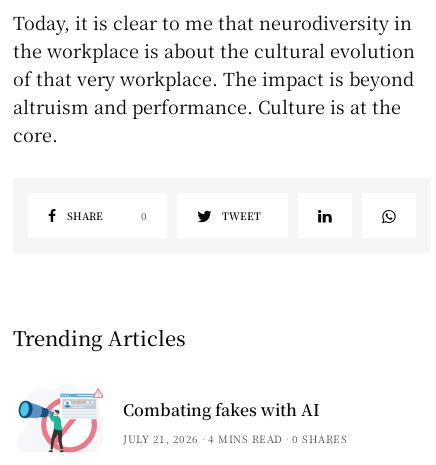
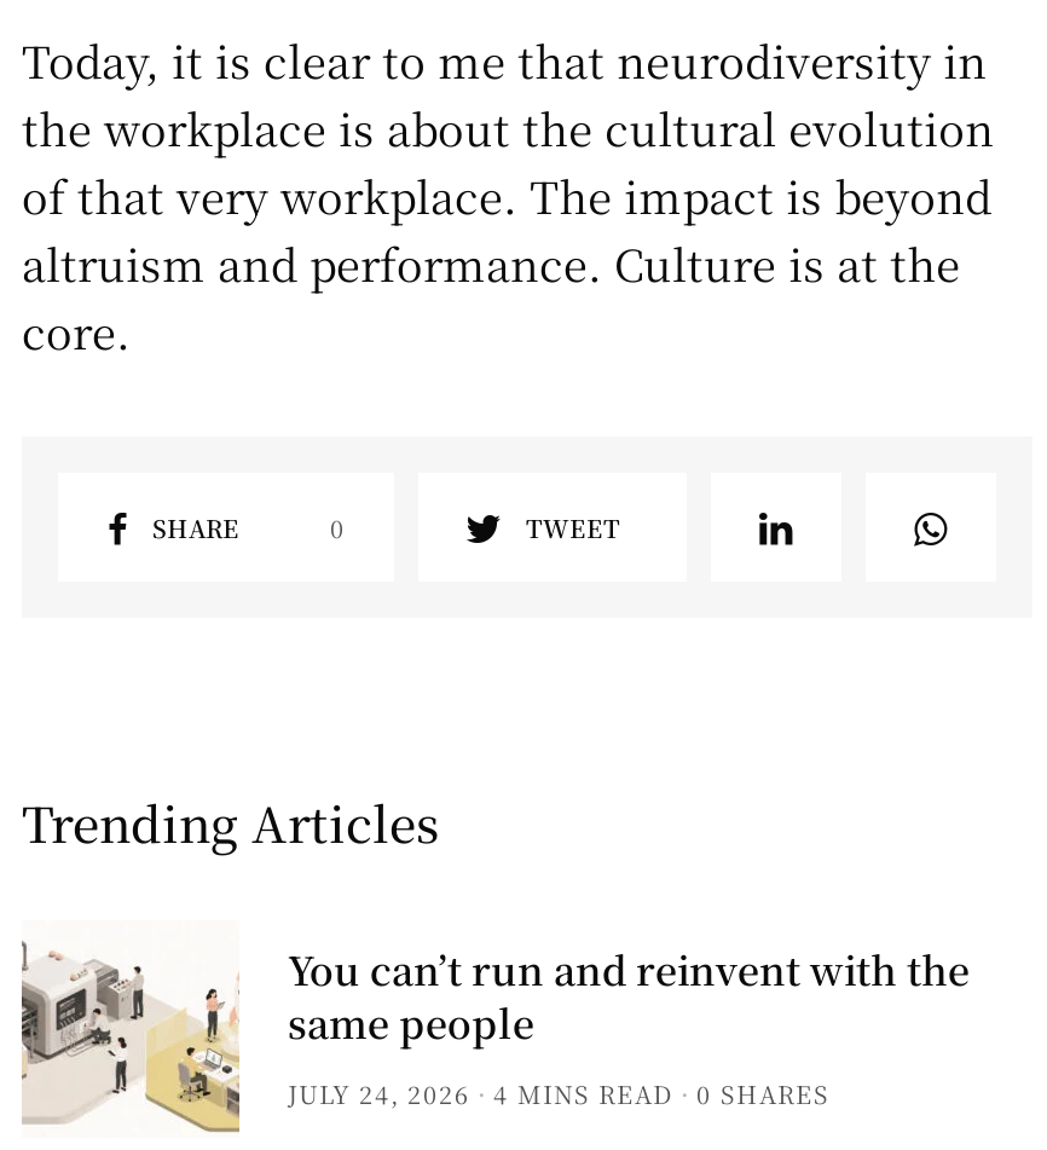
- [image]
- Combating fakes with AI
- JULY 21, 2026
+ [image]
+ You can’t run and reinvent with the
+ same people
+ JULY 24, 2026
